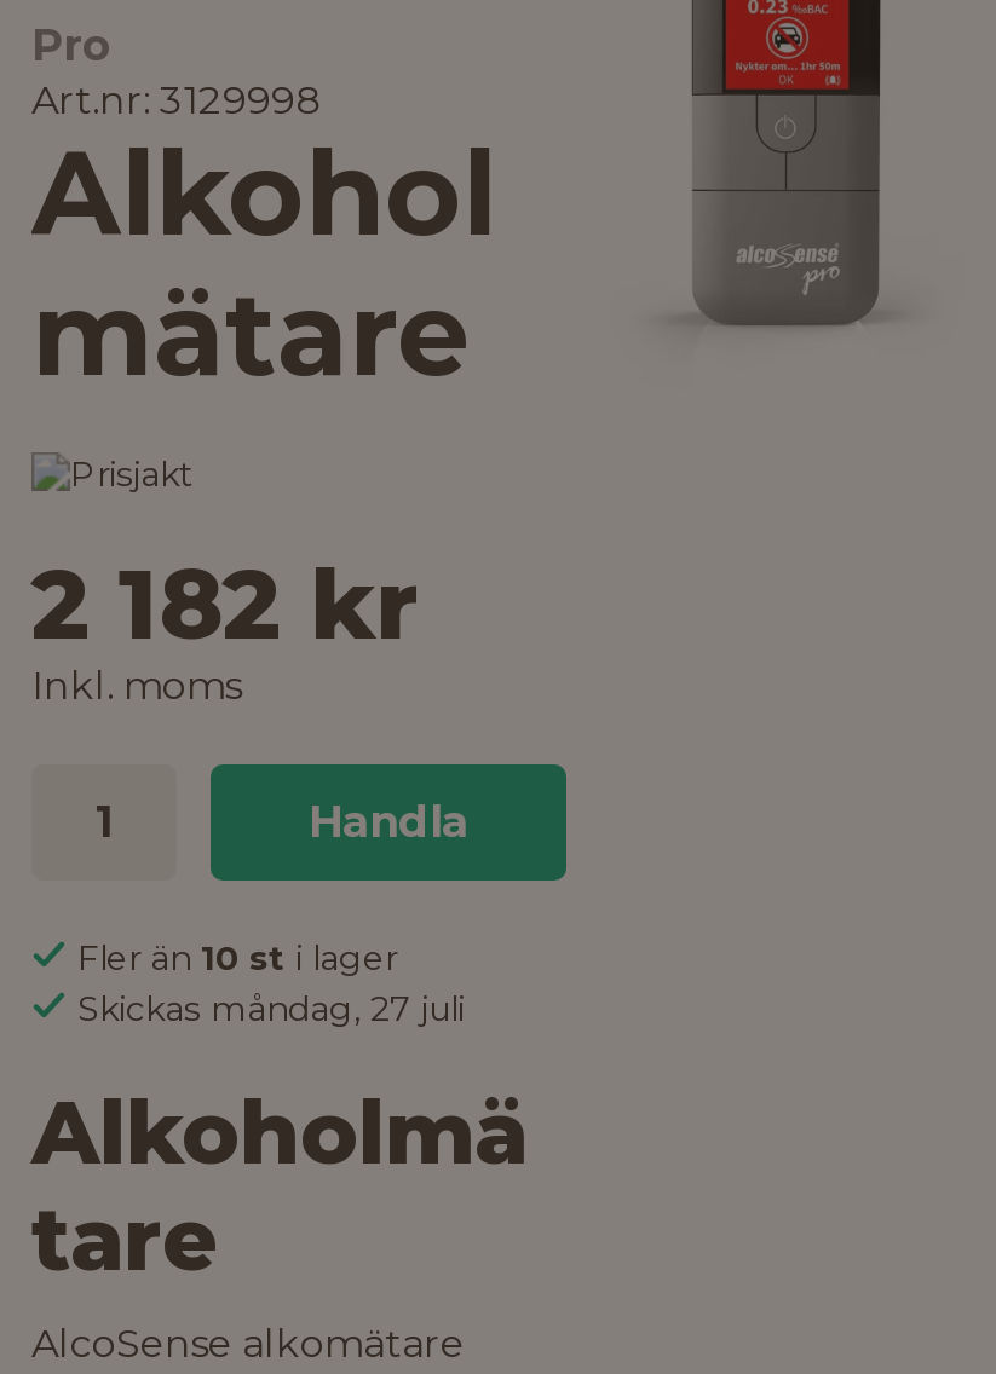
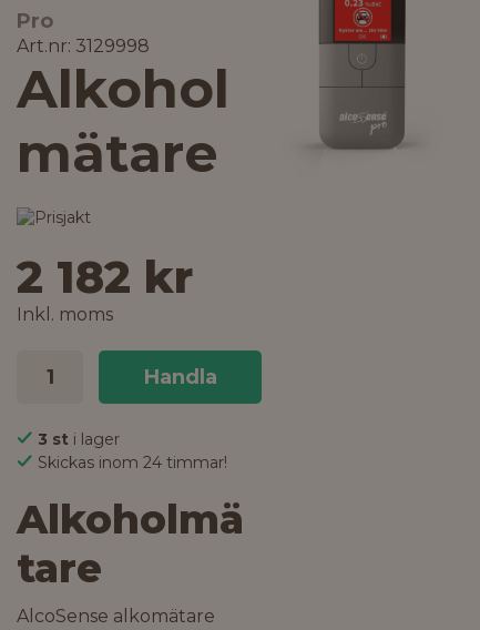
- Fler än 10 st i lager
- Skickas måndag, 27 juli
+ 3 st i lager
+ Skickas inom 24 timmar!
